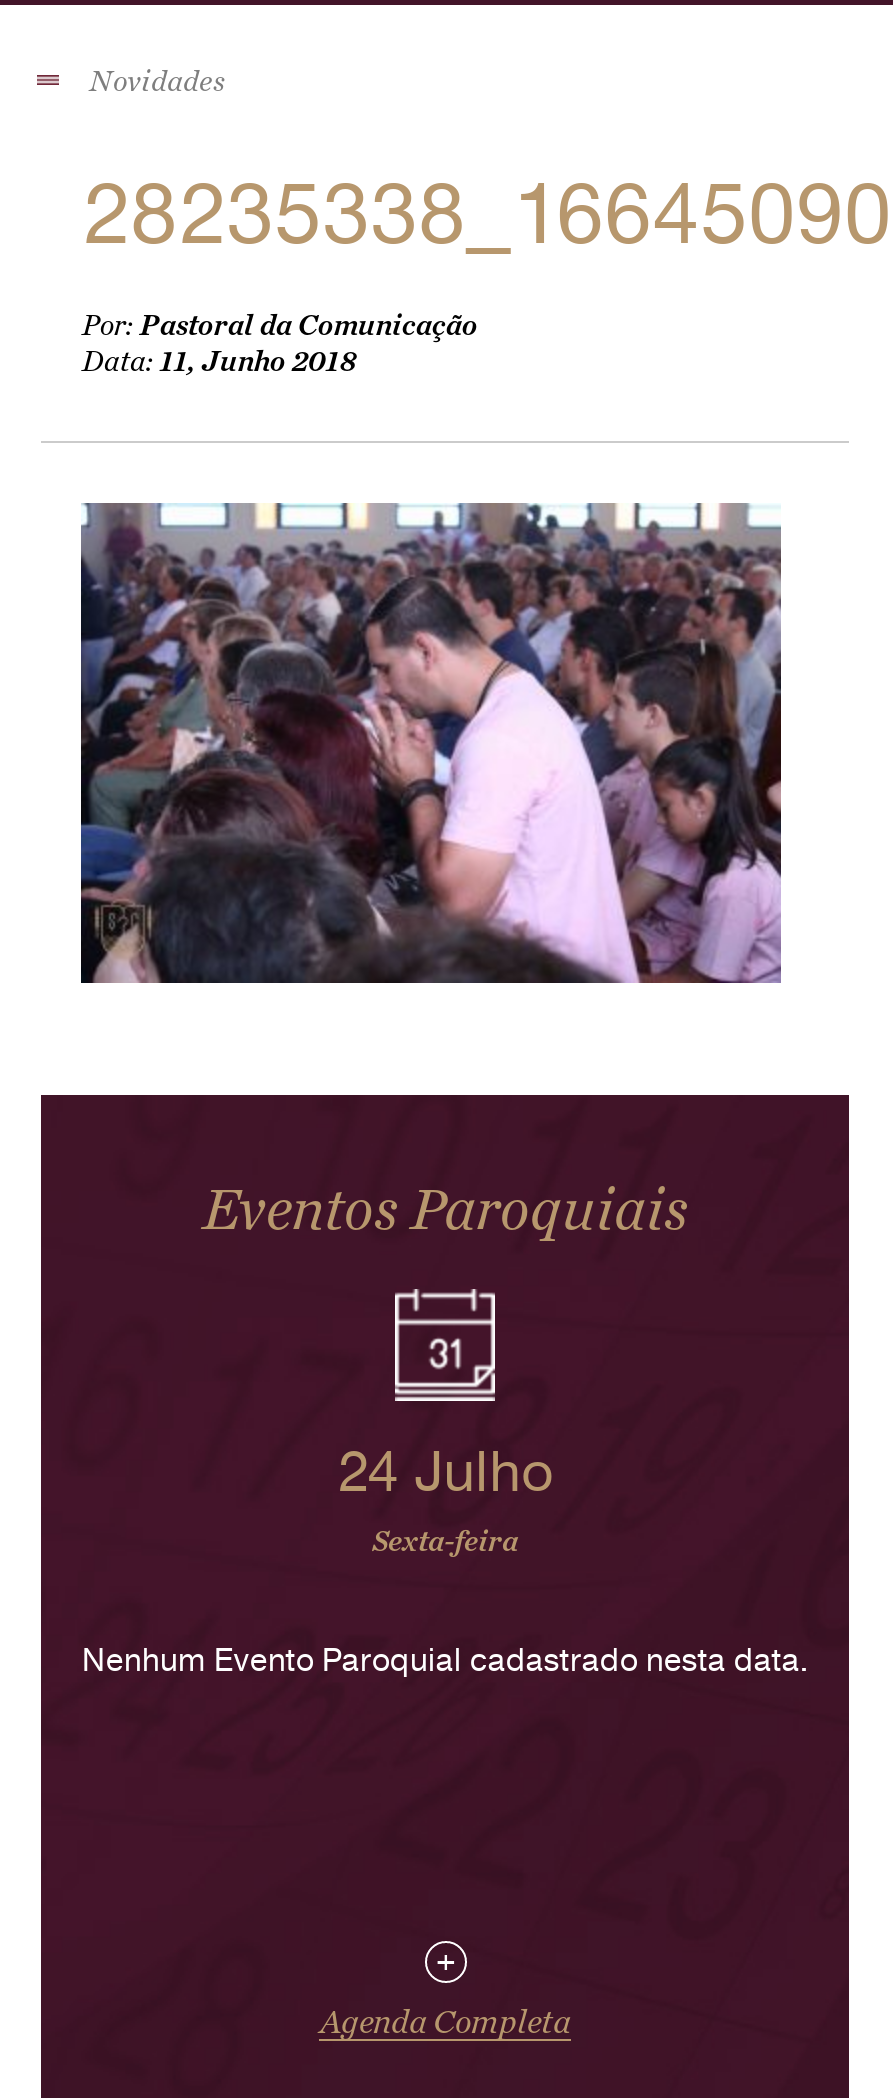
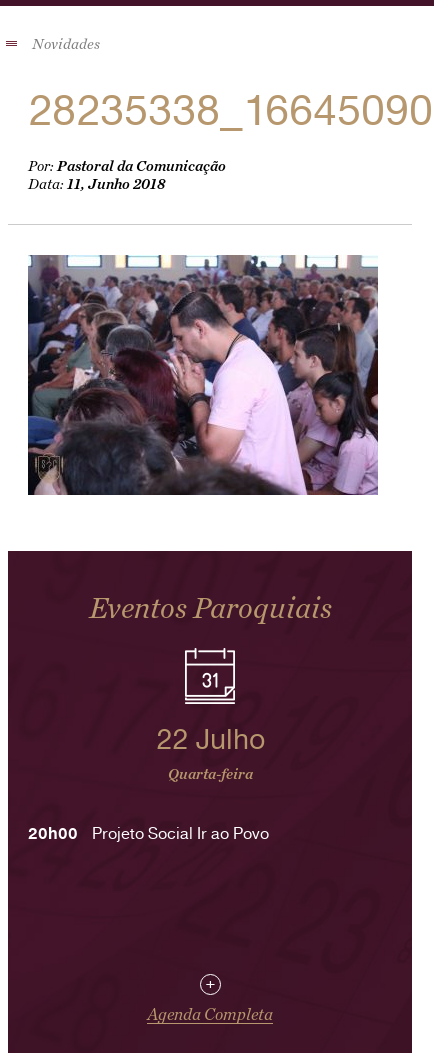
- 24 Julho
- Sexta-feira
+ 22 Julho
+ Quarta-feira

- Nenhum Evento Paroquial cadastrado nesta data.
+ 20h00
+ Projeto Social Ir ao Povo
